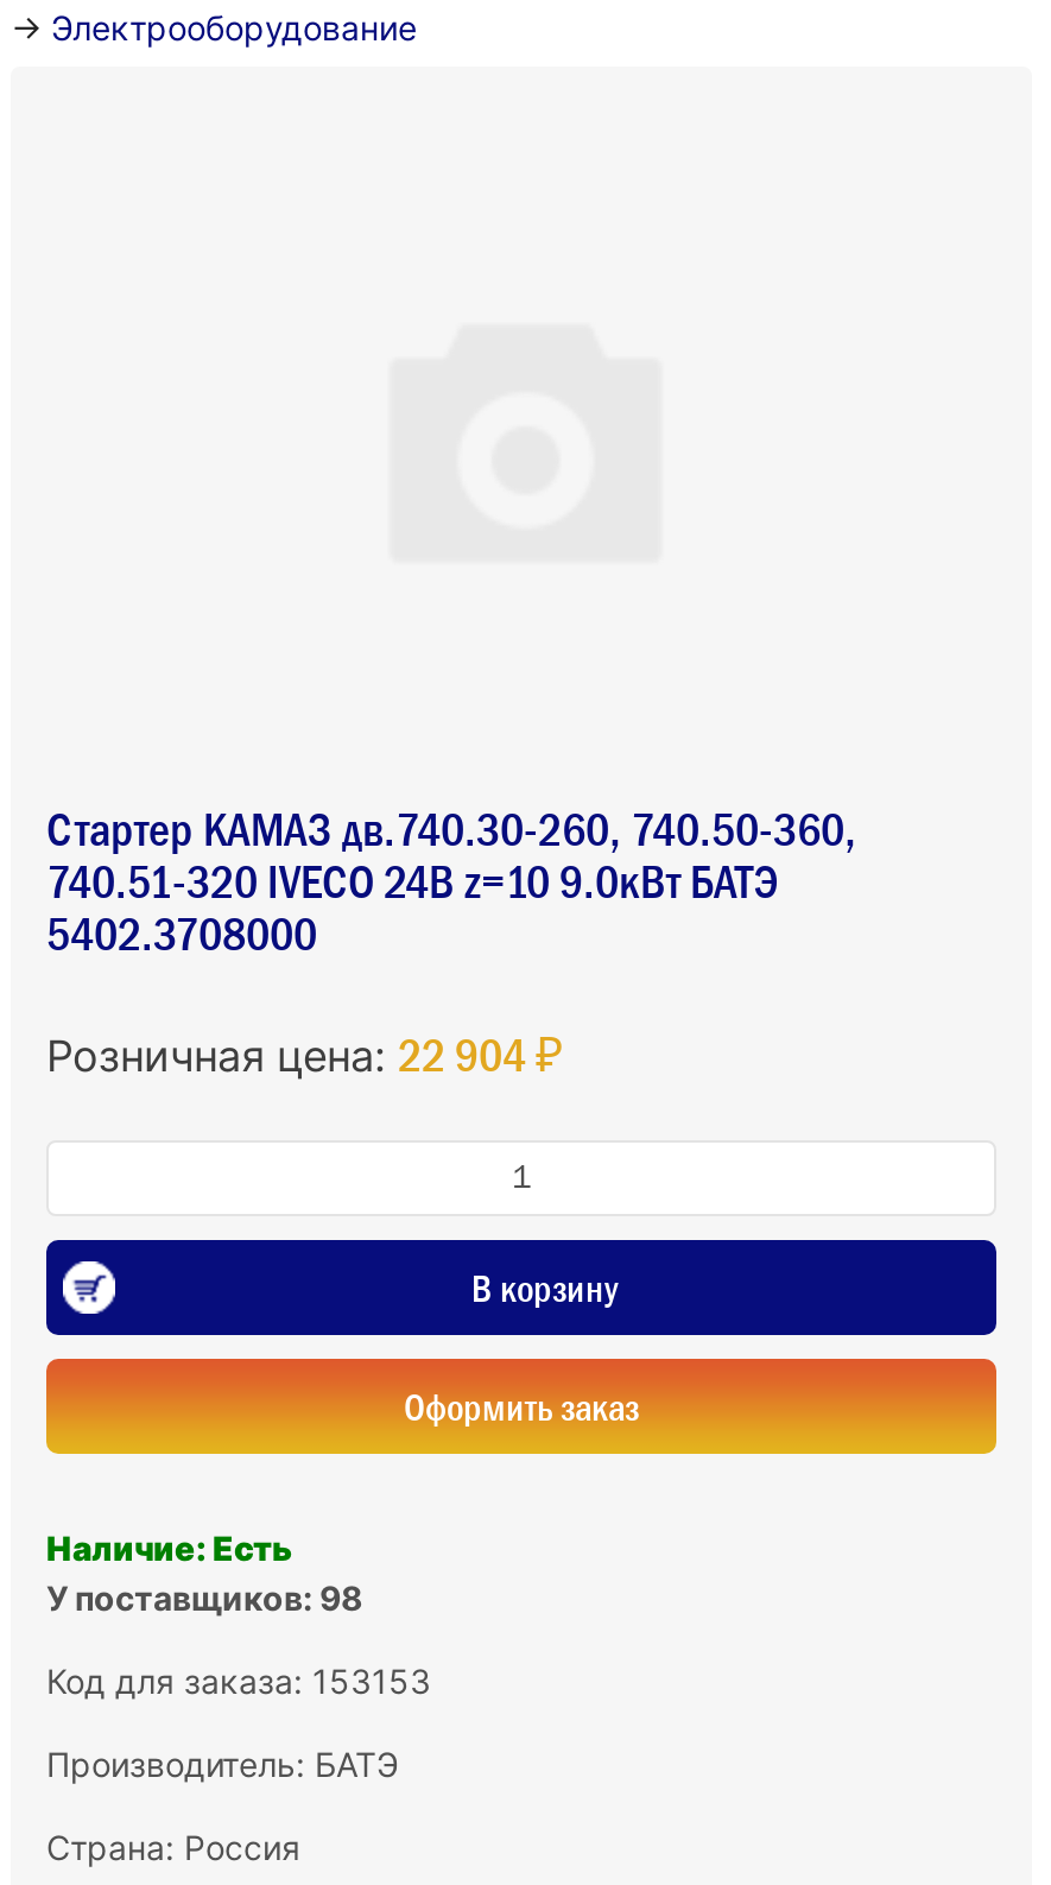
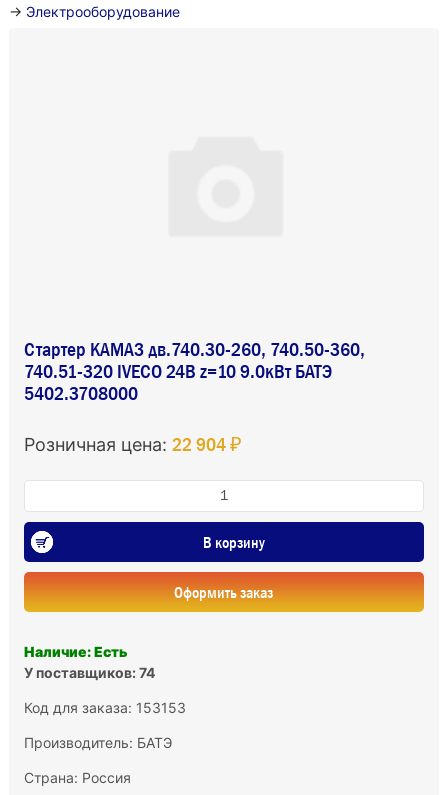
- У поставщиков: 98
+ У поставщиков: 74
